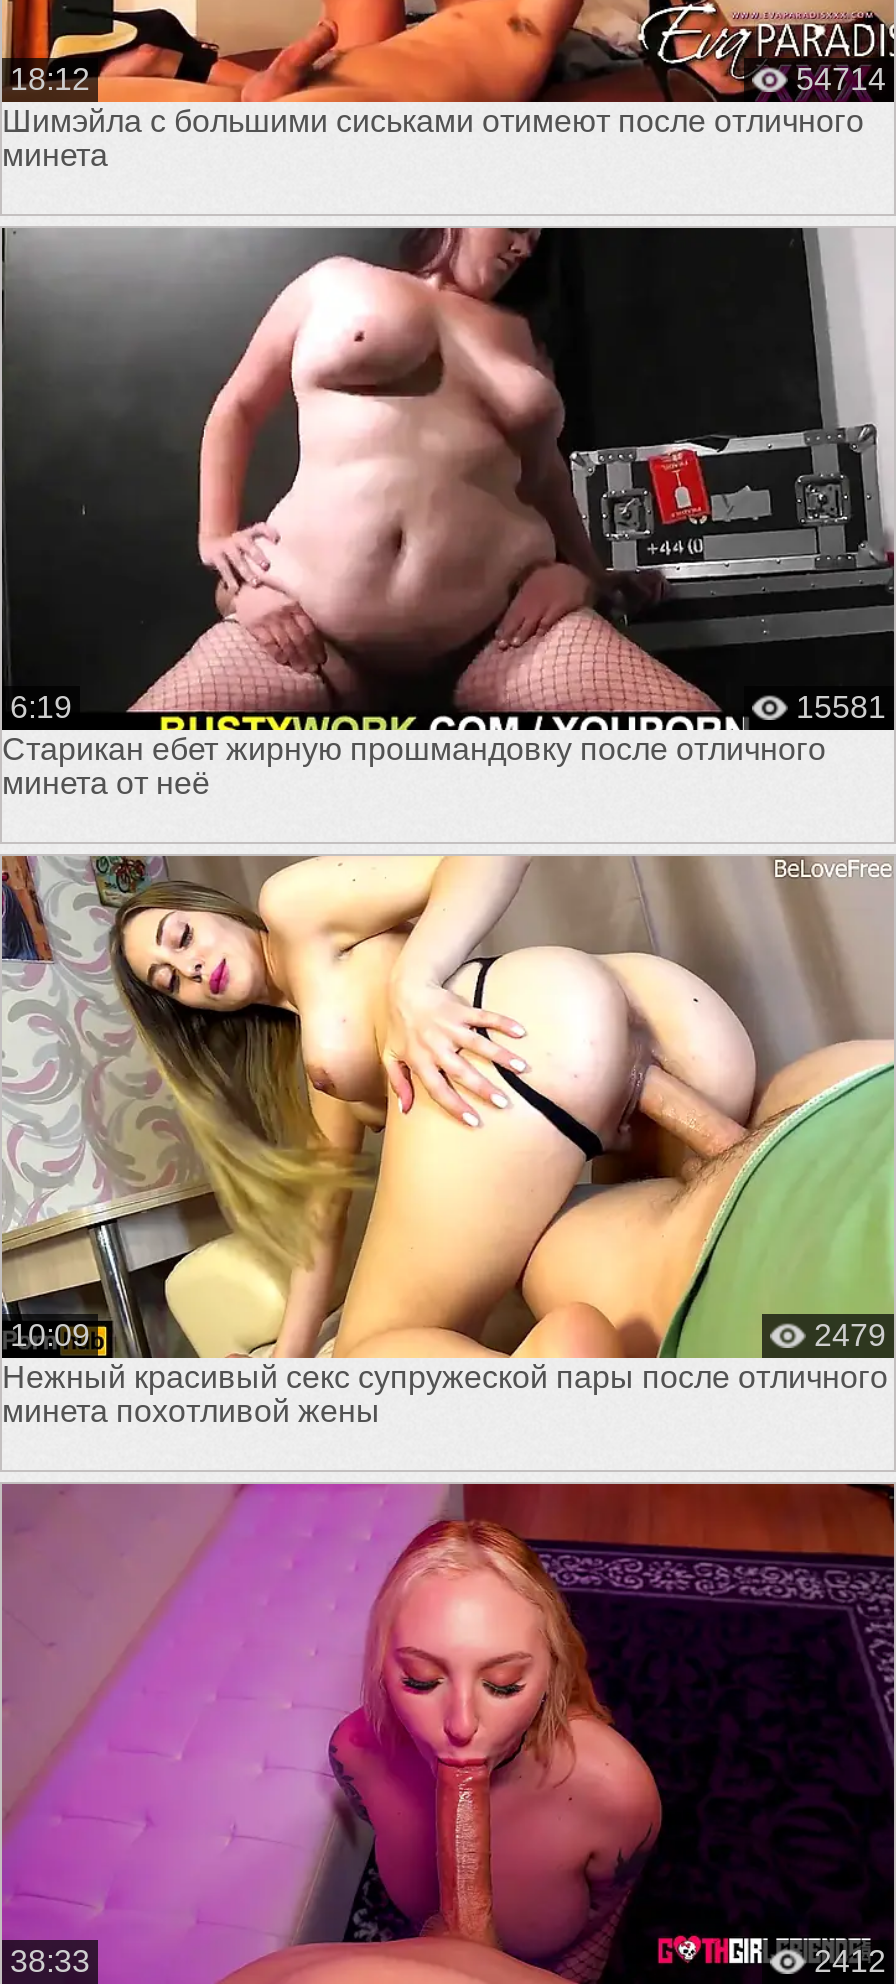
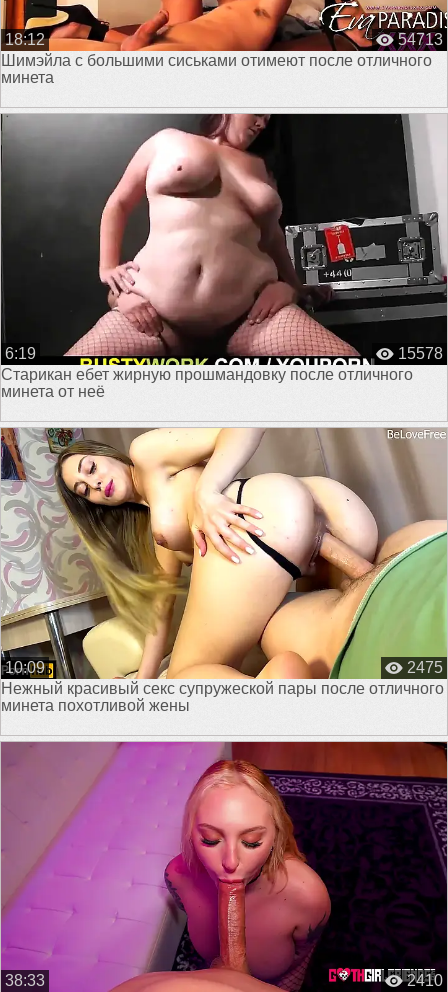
- 54714
+ 54713

- 15581
+ 15578

- 2479
+ 2475

- 2412
+ 2410
